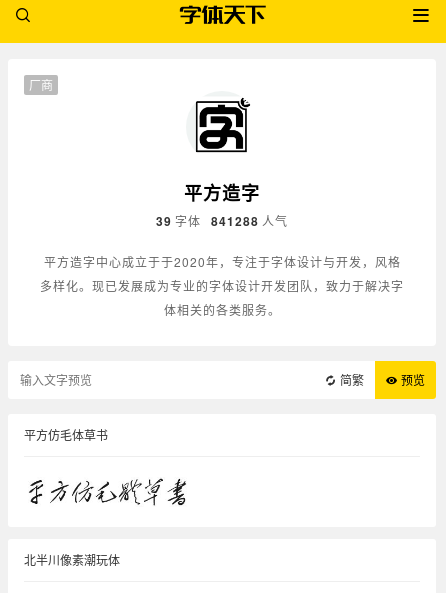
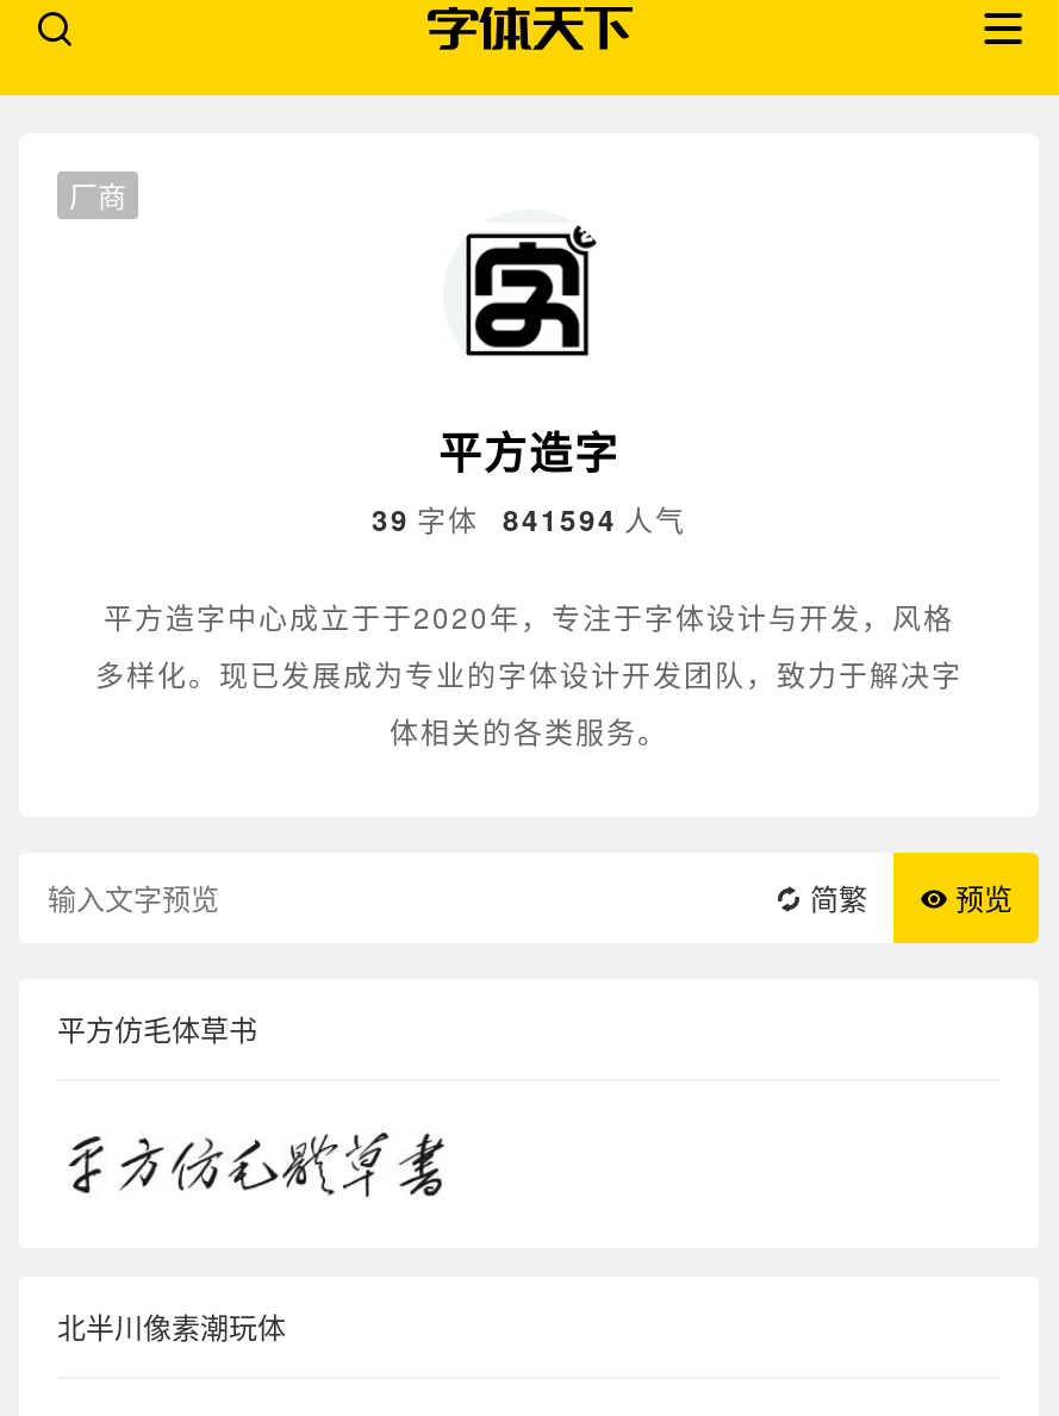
- 39 字体 841288 人气
+ 39 字体 841594 人气
